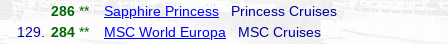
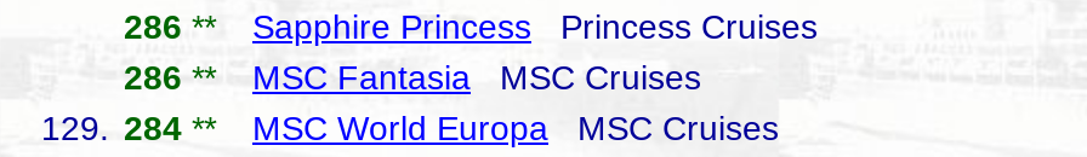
+ 286 ** MSC Fantasia MSC Cruises
